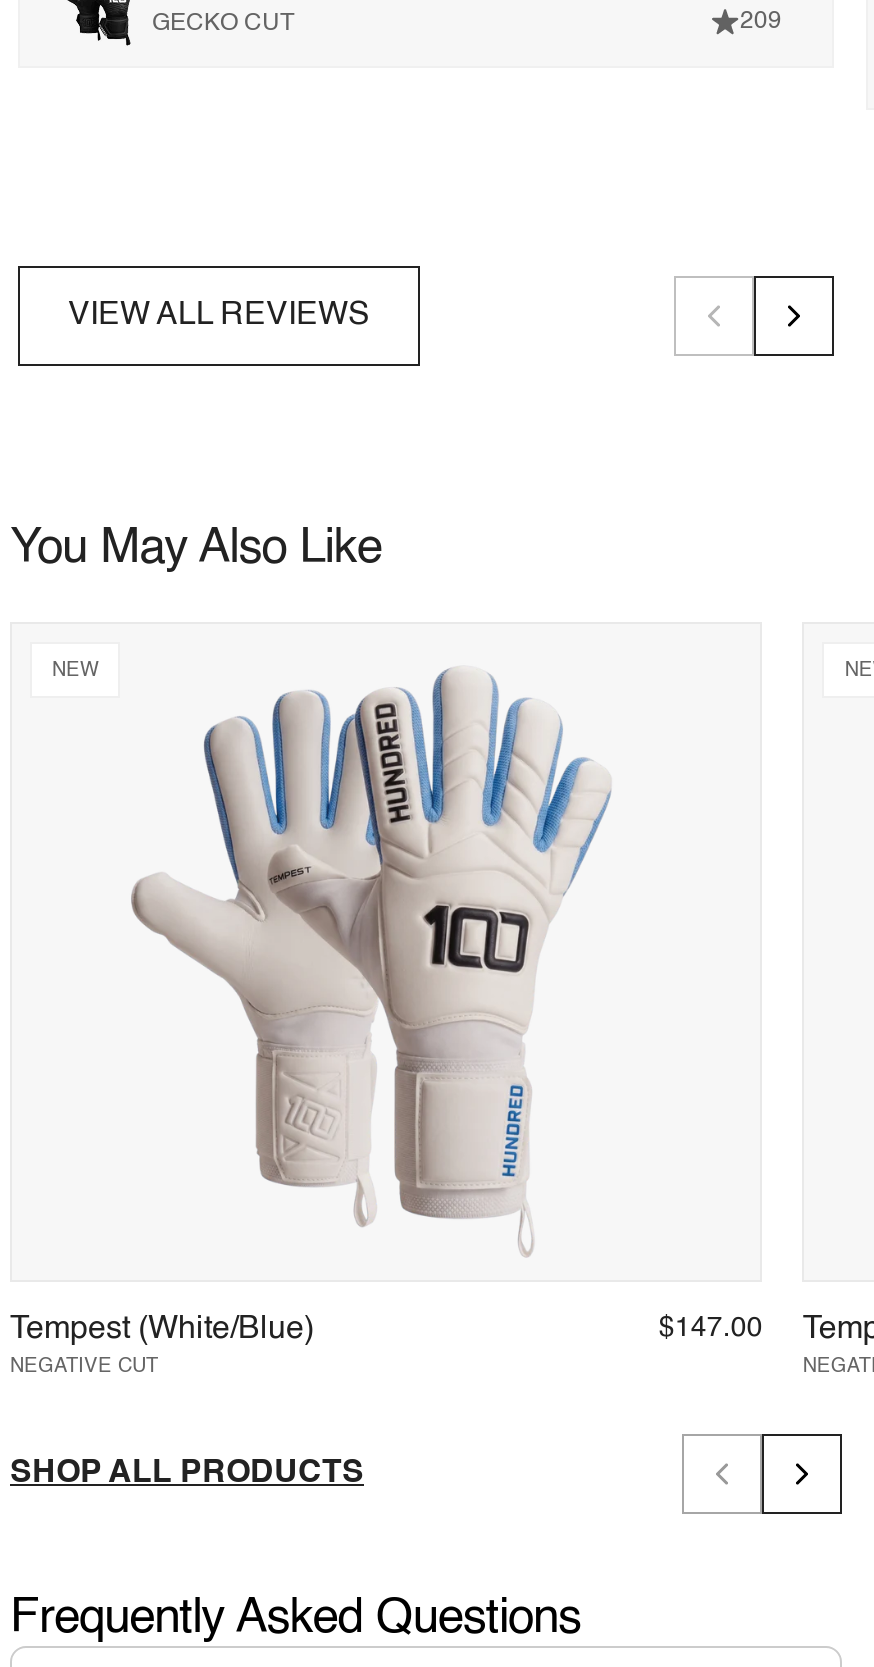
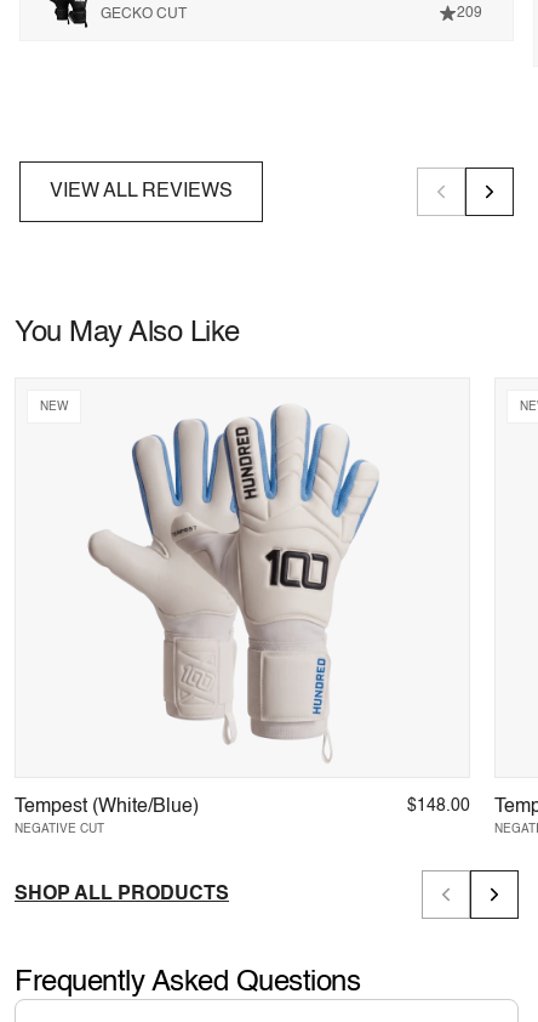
- $147.00
+ $148.00
